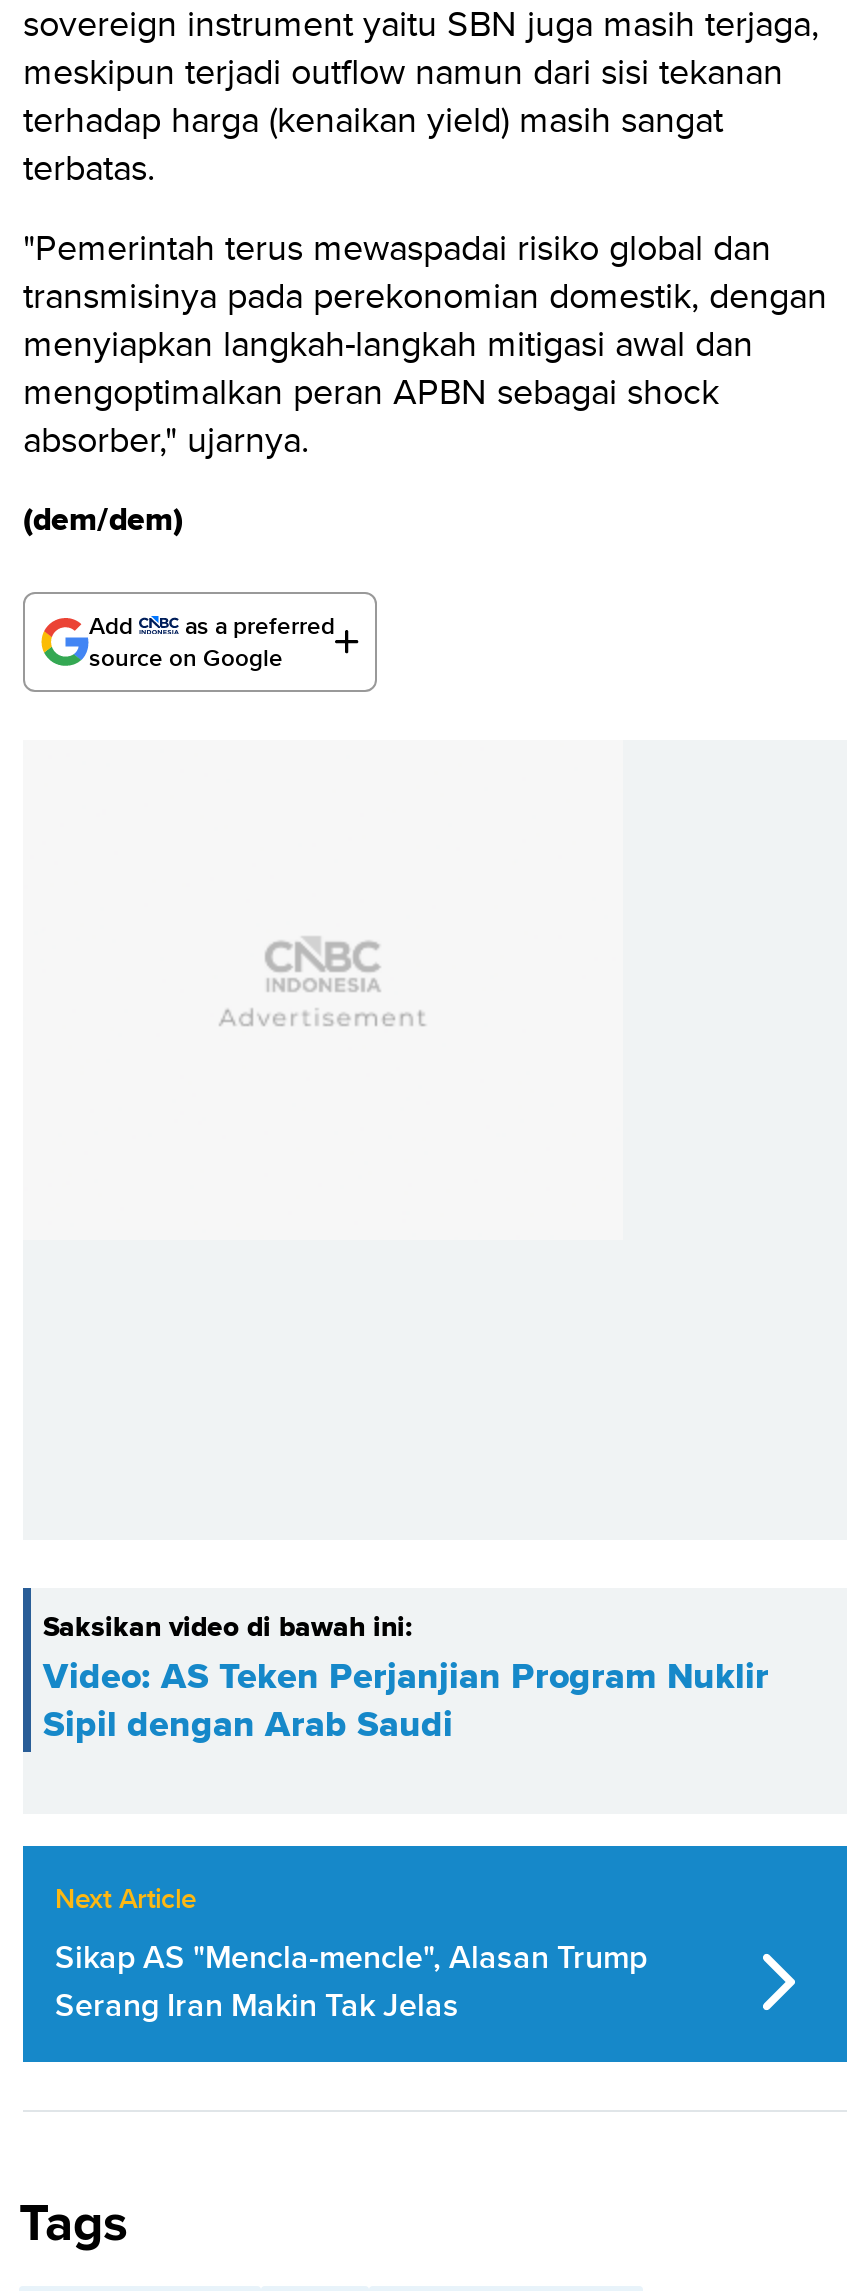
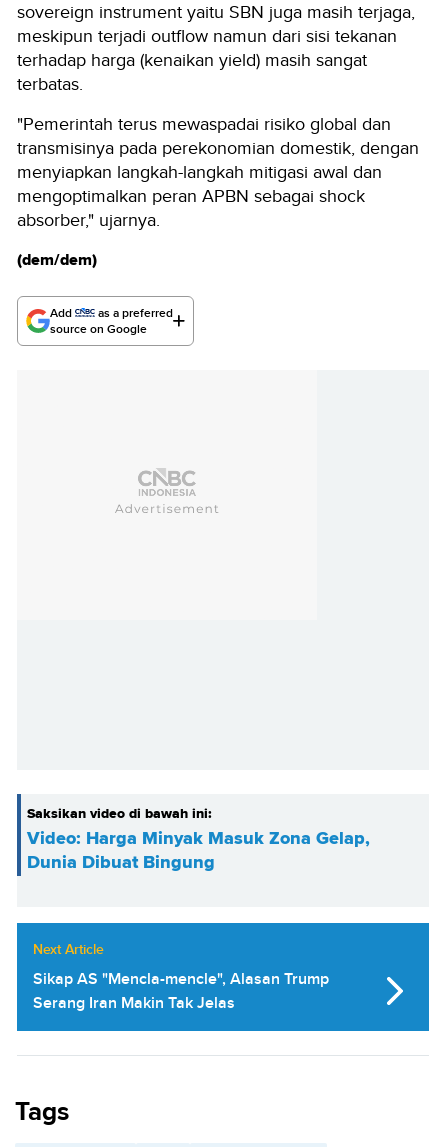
- Video: AS Teken Perjanjian Program Nuklir
- Sipil dengan Arab Saudi
+ Video: Harga Minyak Masuk Zona Gelap,
+ Dunia Dibuat Bingung
